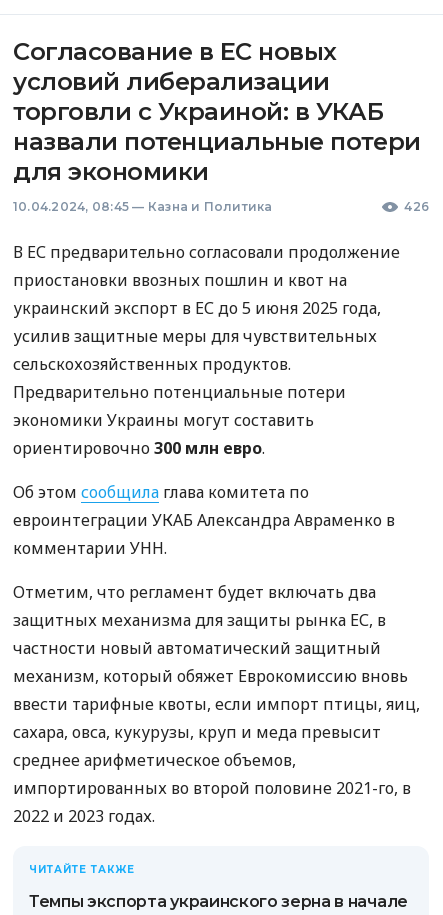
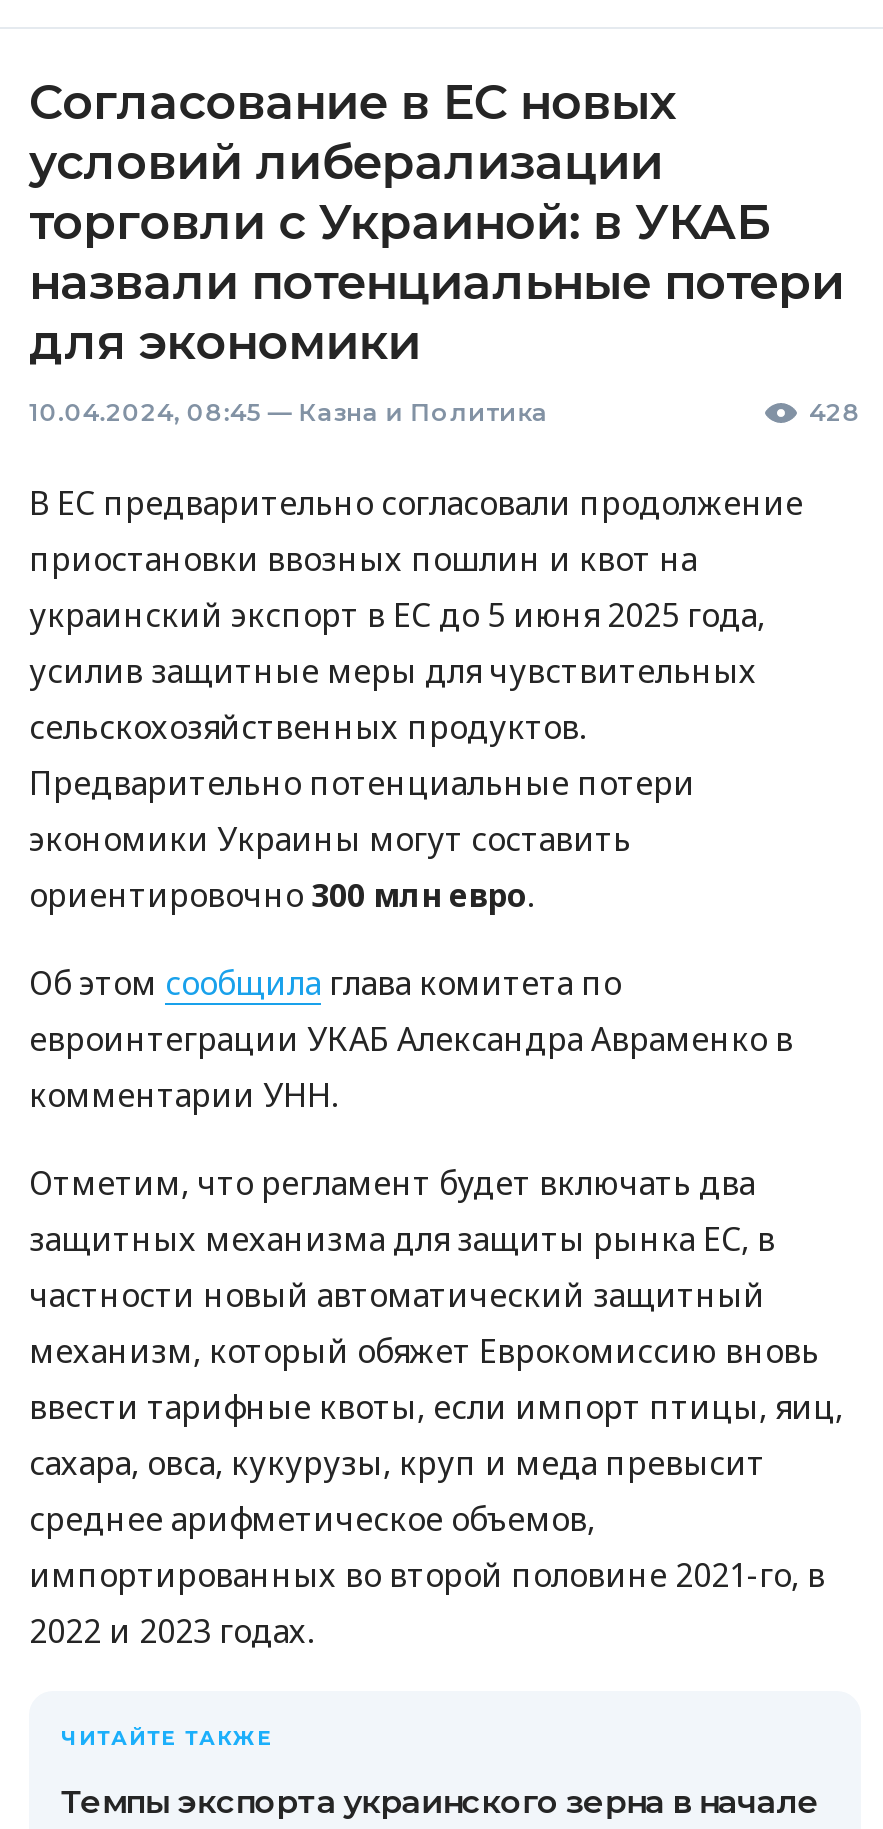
- 426
+ 428
